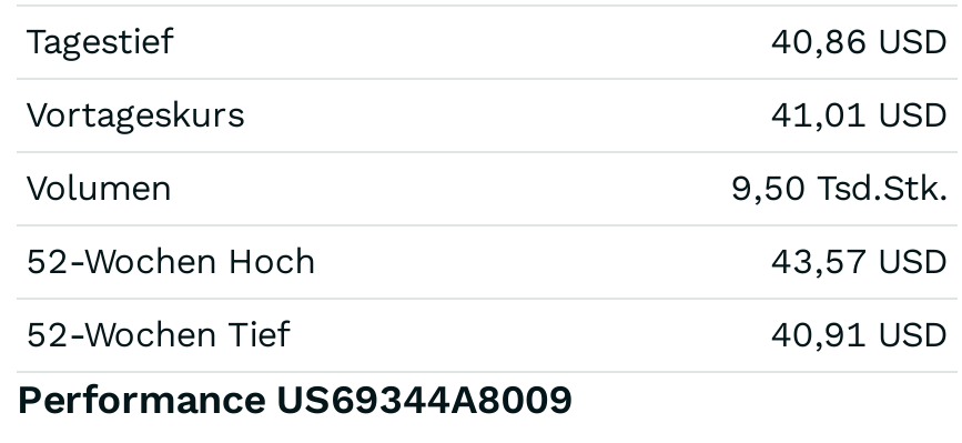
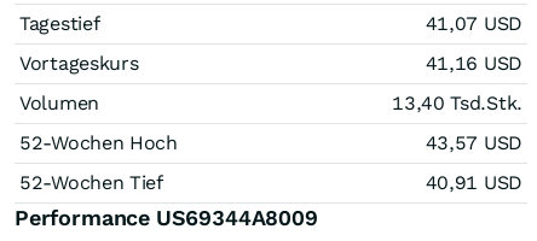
- 40,86 USD
+ 41,07 USD

- 41,01 USD
+ 41,16 USD

- 9,50 Tsd.Stk.
+ 13,40 Tsd.Stk.
